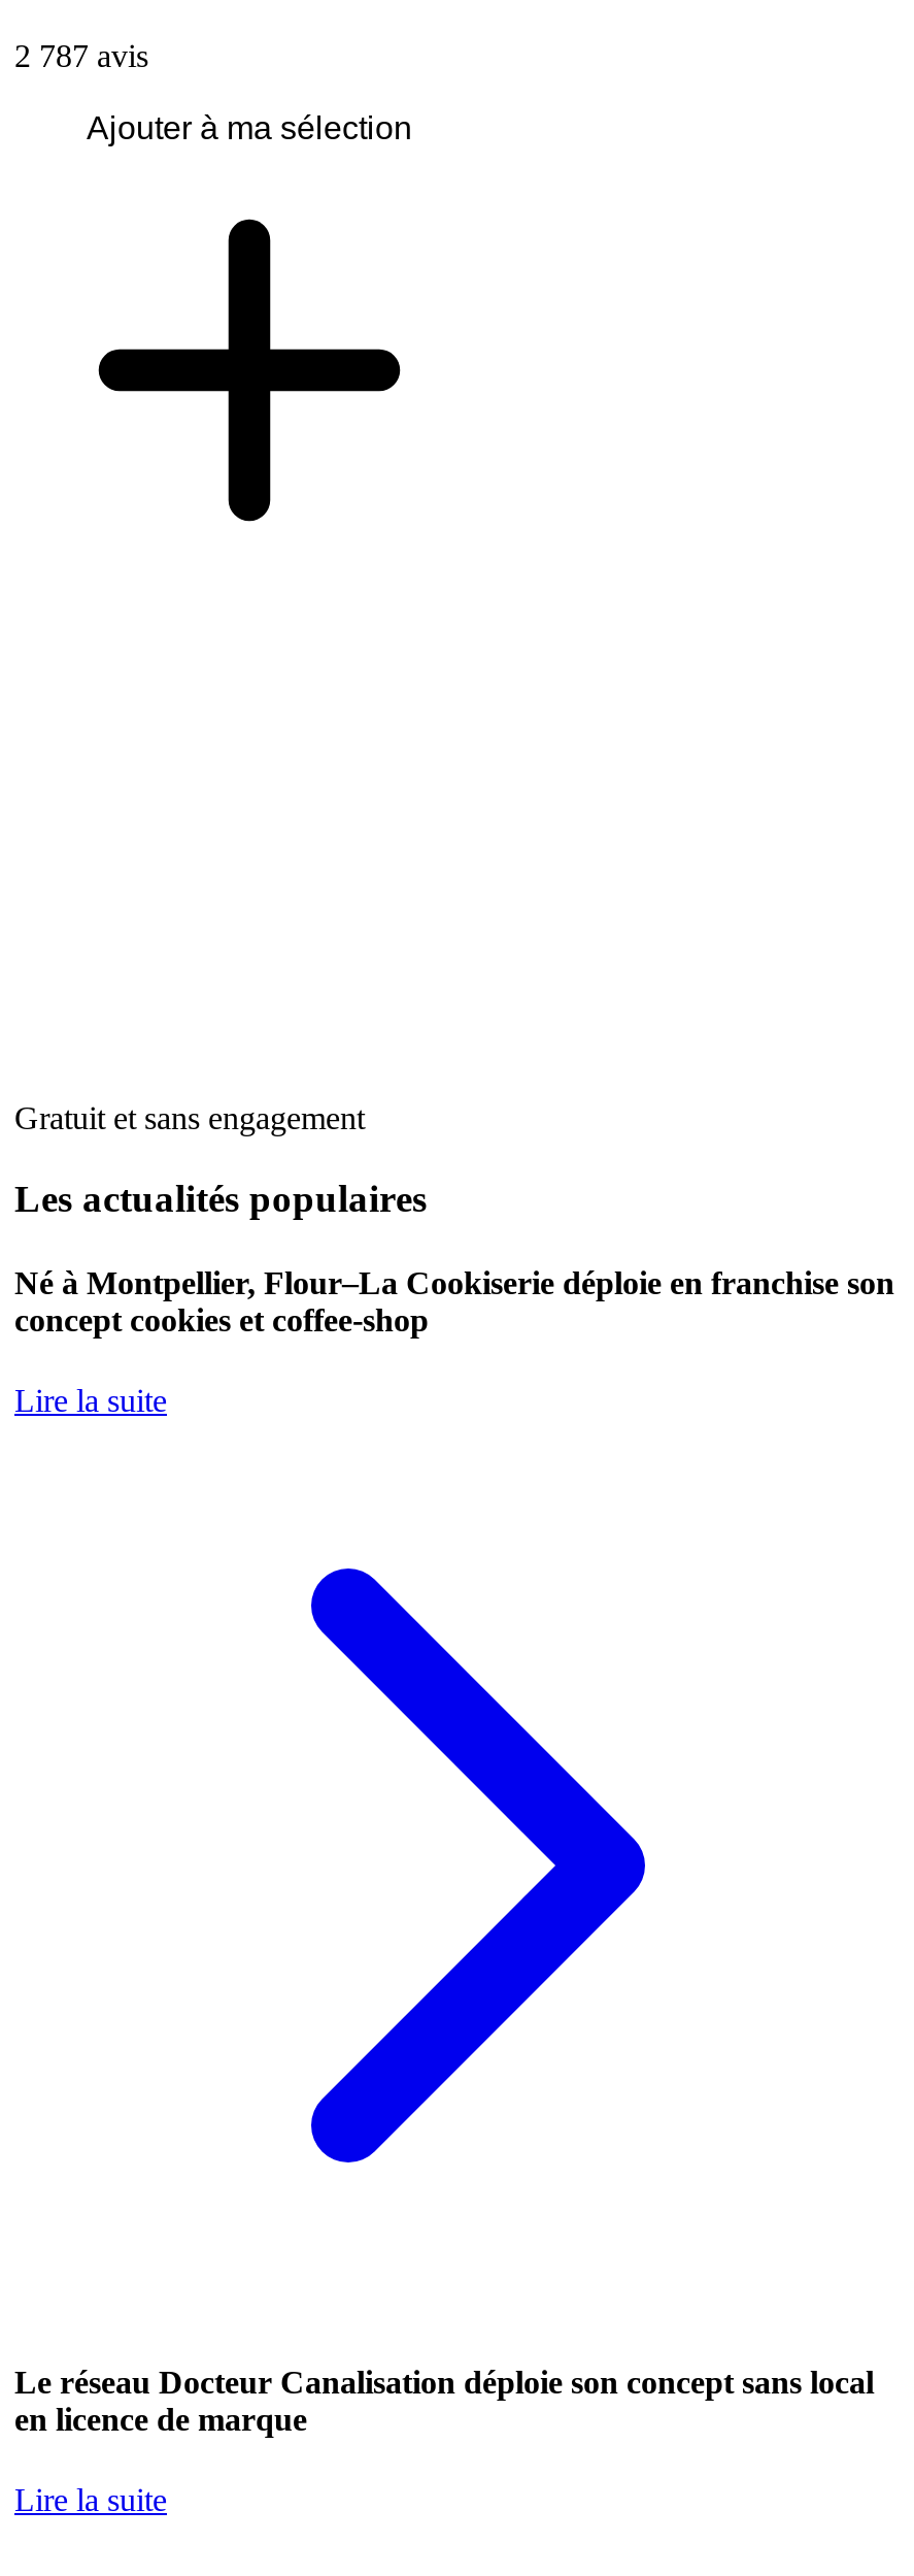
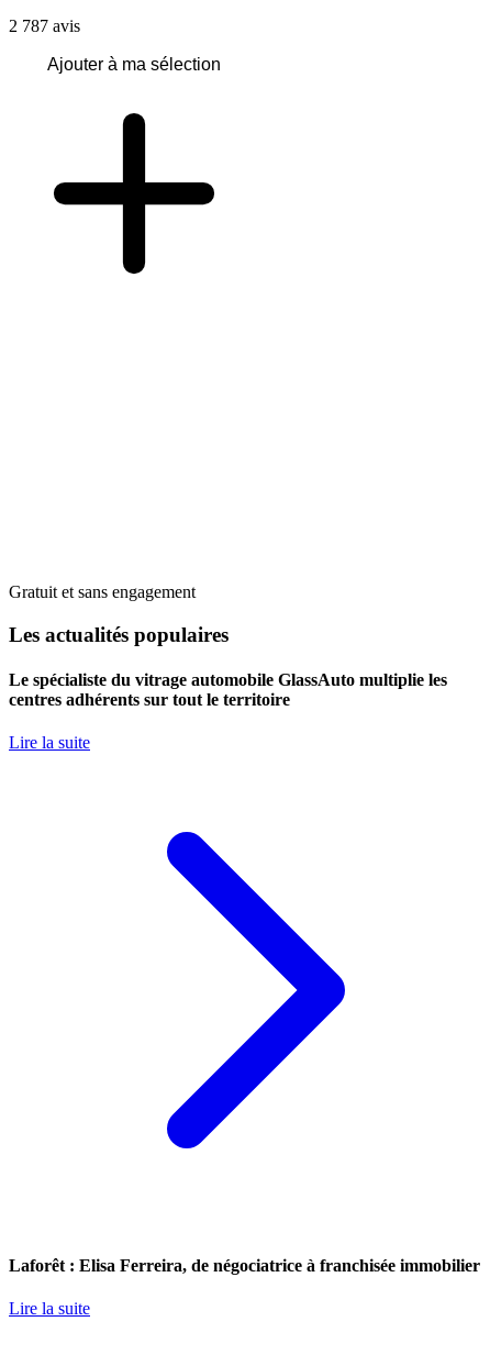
- Né à Montpellier, Flour–La Cookiserie déploie en franchise son
- concept cookies et coffee-shop
+ Le spécialiste du vitrage automobile GlassAuto multiplie les
+ centres adhérents sur tout le territoire

- Le réseau Docteur Canalisation déploie son concept sans local
- en licence de marque
+ Laforêt : Elisa Ferreira, de négociatrice à franchisée immobilier
